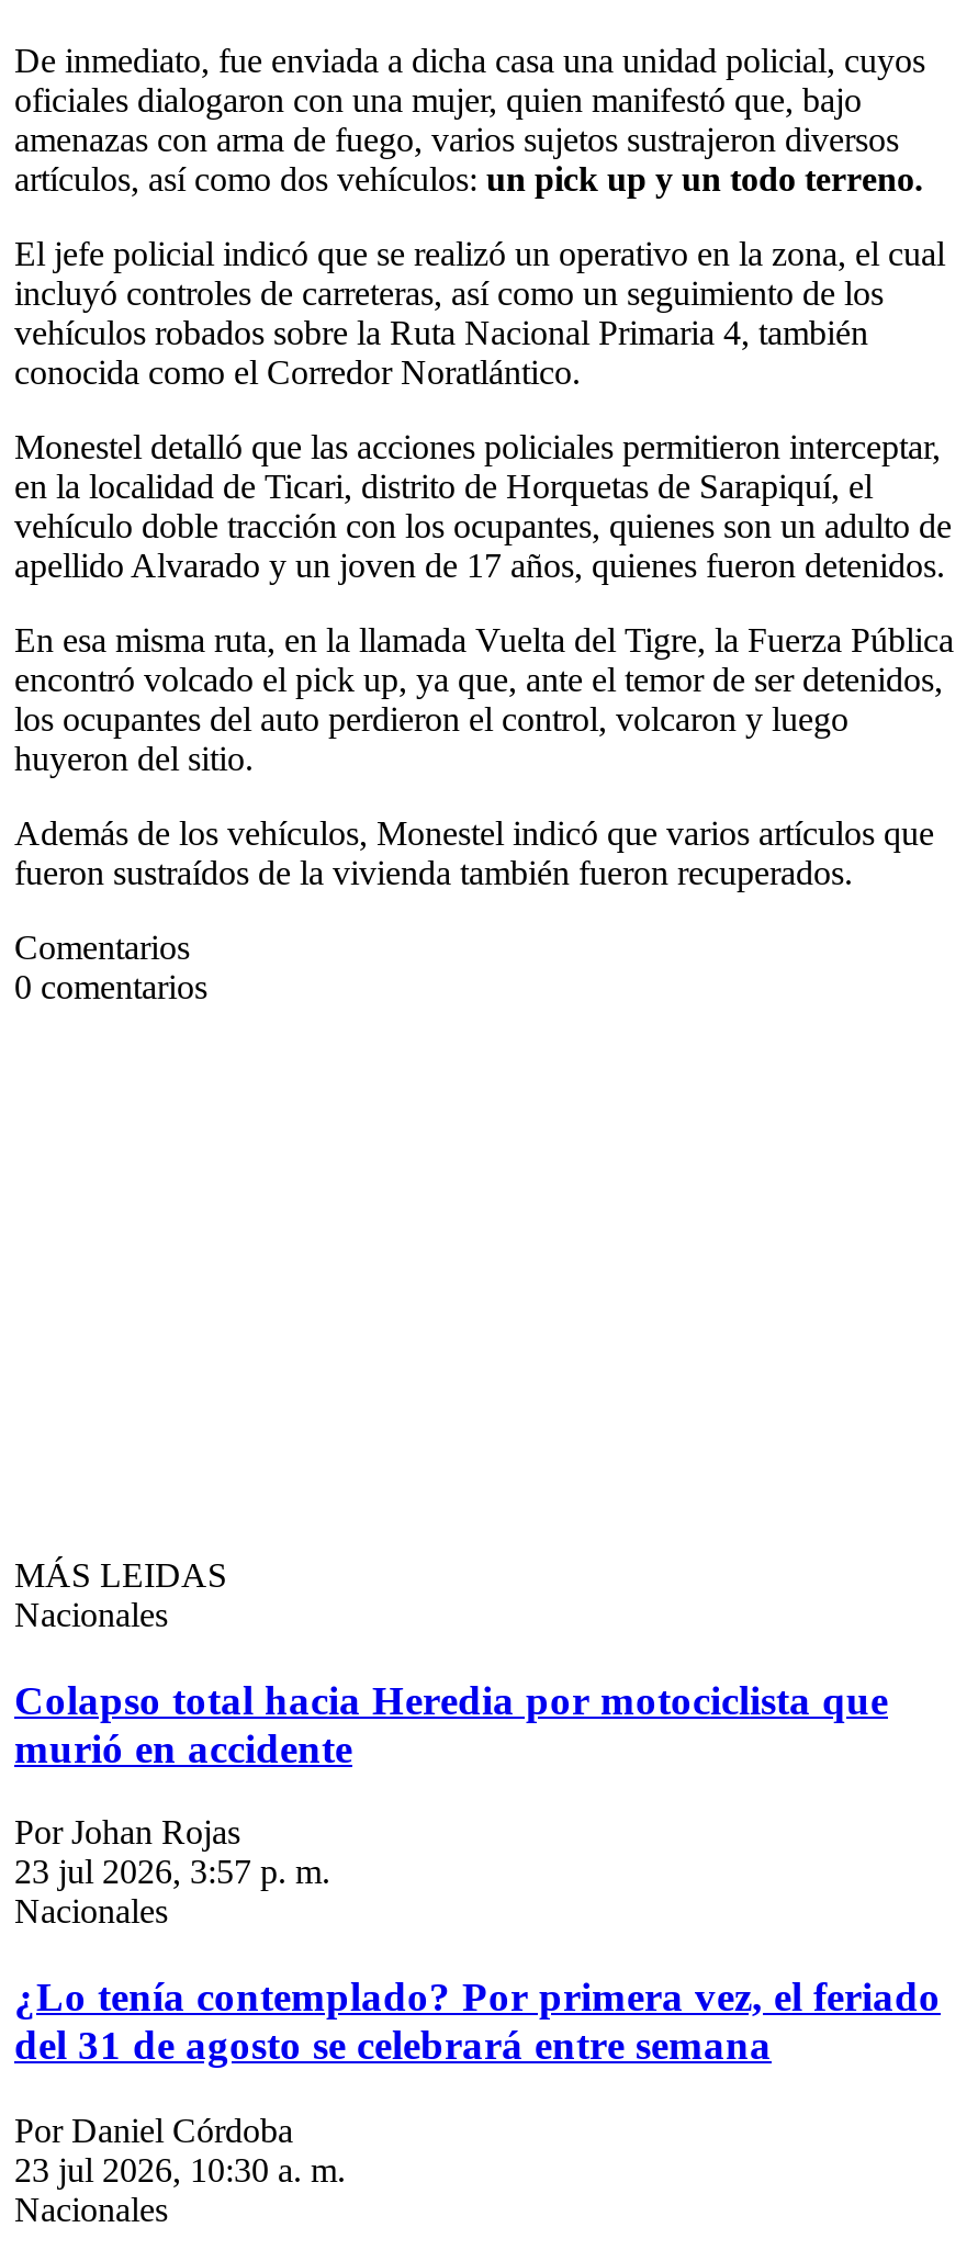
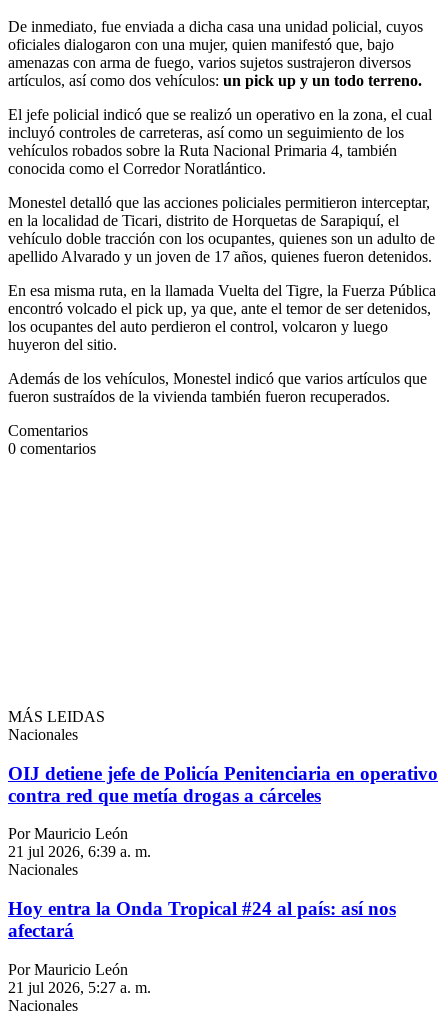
- Colapso total hacia Heredia por motociclista que
- murió en accidente
+ OIJ detiene jefe de Policía Penitenciaria en operativo
+ contra red que metía drogas a cárceles

- Por Johan Rojas
- 23 jul 2026, 3:57 p. m.
+ Por Mauricio León
+ 21 jul 2026, 6:39 a. m.

- ¿Lo tenía contemplado? Por primera vez, el feriado
- del 31 de agosto se celebrará entre semana
+ Hoy entra la Onda Tropical #24 al país: así nos
+ afectará

- Por Daniel Córdoba
- 23 jul 2026, 10:30 a. m.
+ Por Mauricio León
+ 21 jul 2026, 5:27 a. m.
